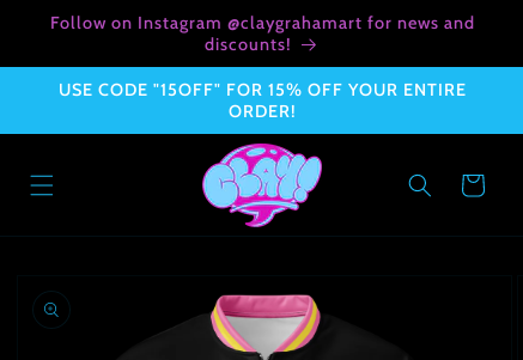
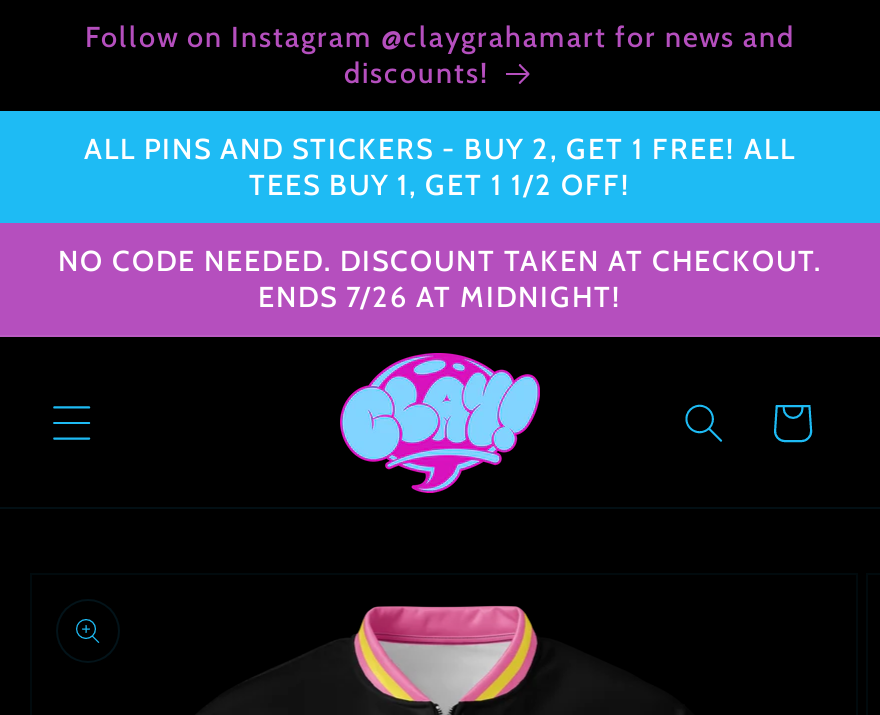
- USE CODE "15OFF" FOR 15% OFF YOUR ENTIRE
- ORDER!
+ ALL PINS AND STICKERS - BUY 2, GET 1 FREE! ALL
+ TEES BUY 1, GET 1 1/2 OFF!
+ NO CODE NEEDED. DISCOUNT TAKEN AT CHECKOUT.
+ ENDS 7/26 AT MIDNIGHT!
